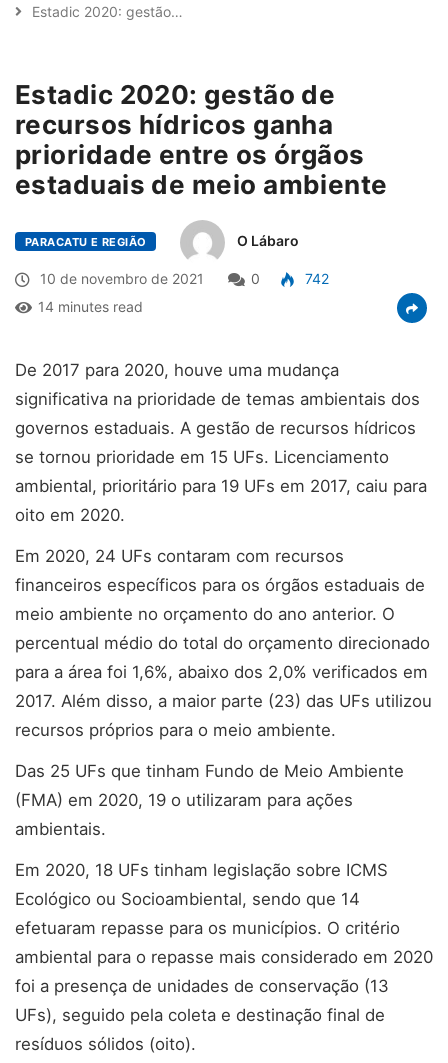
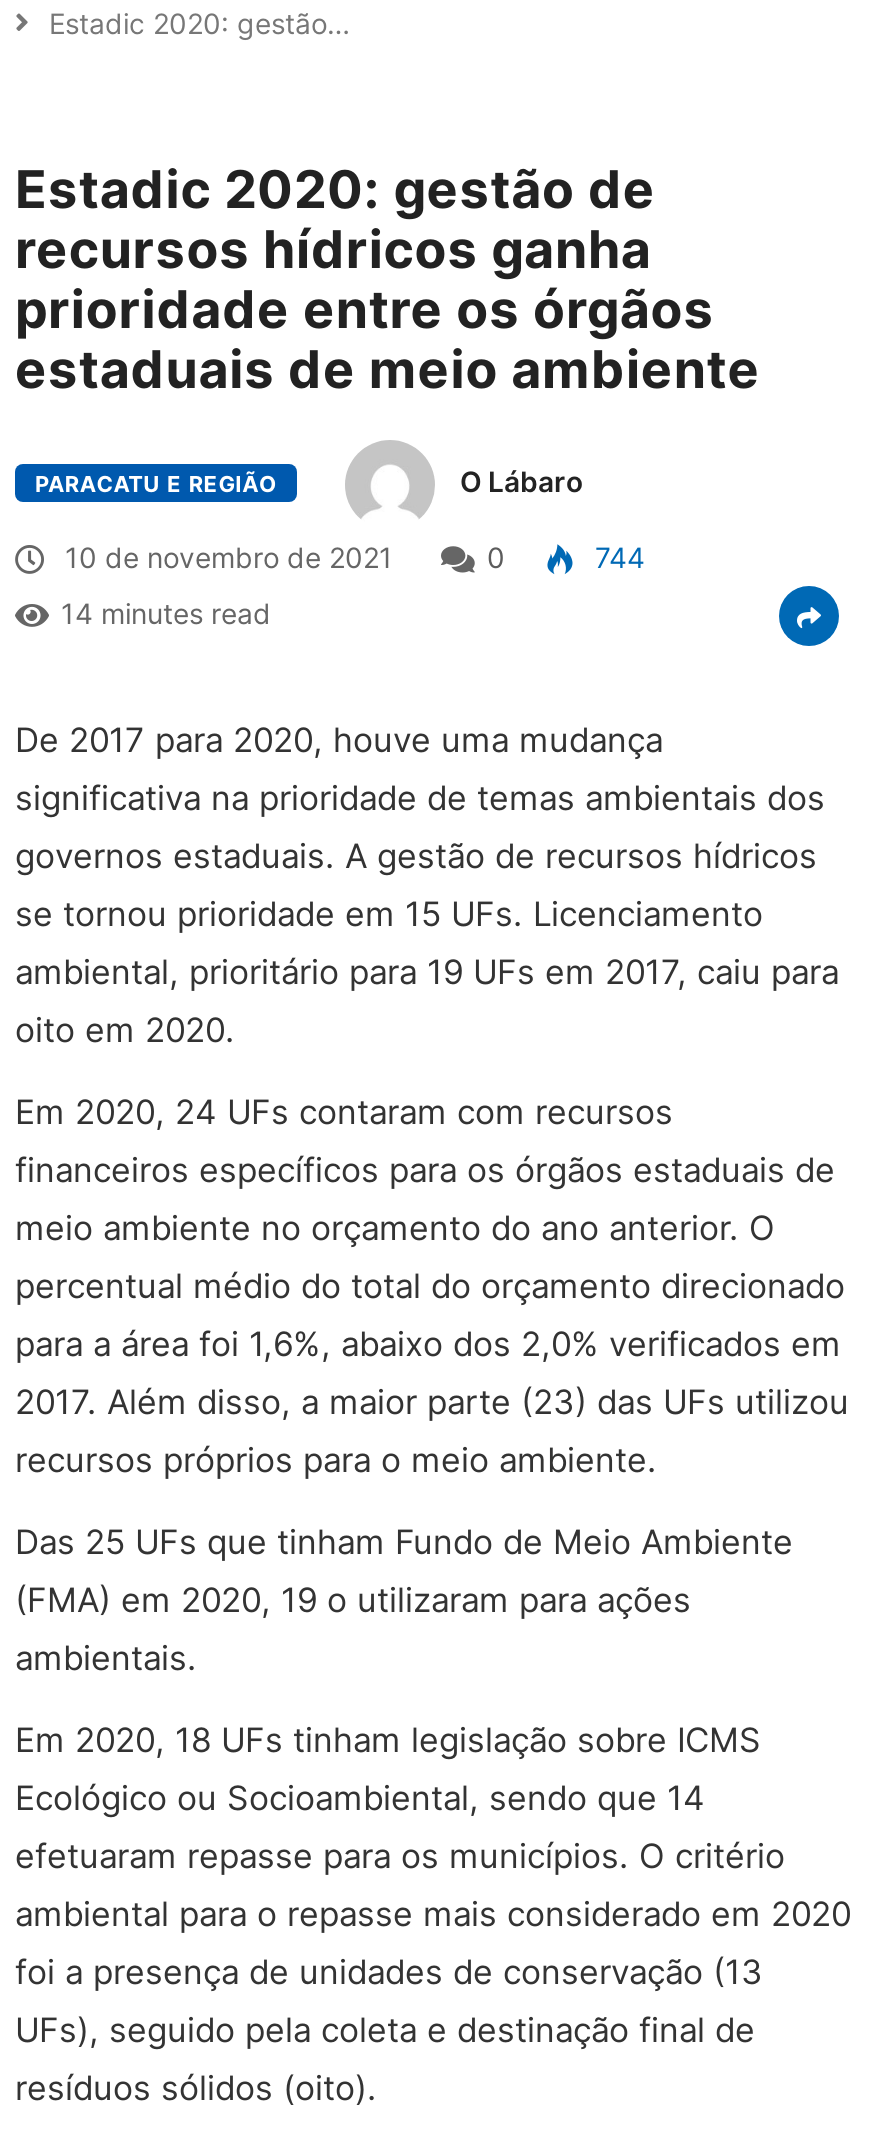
- 742
+ 744
